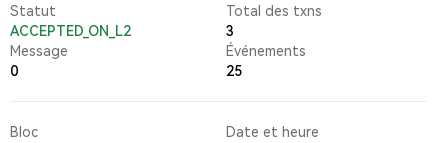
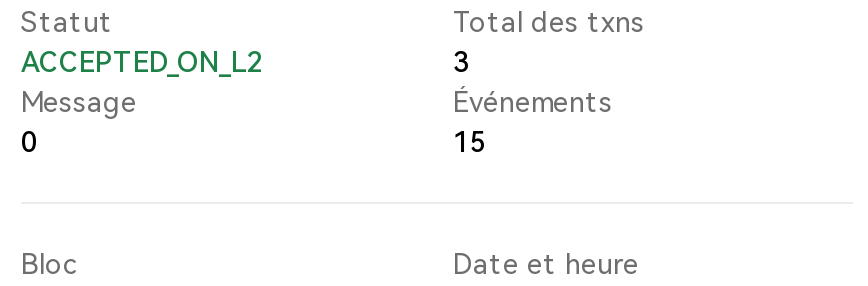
- 25
+ 15
